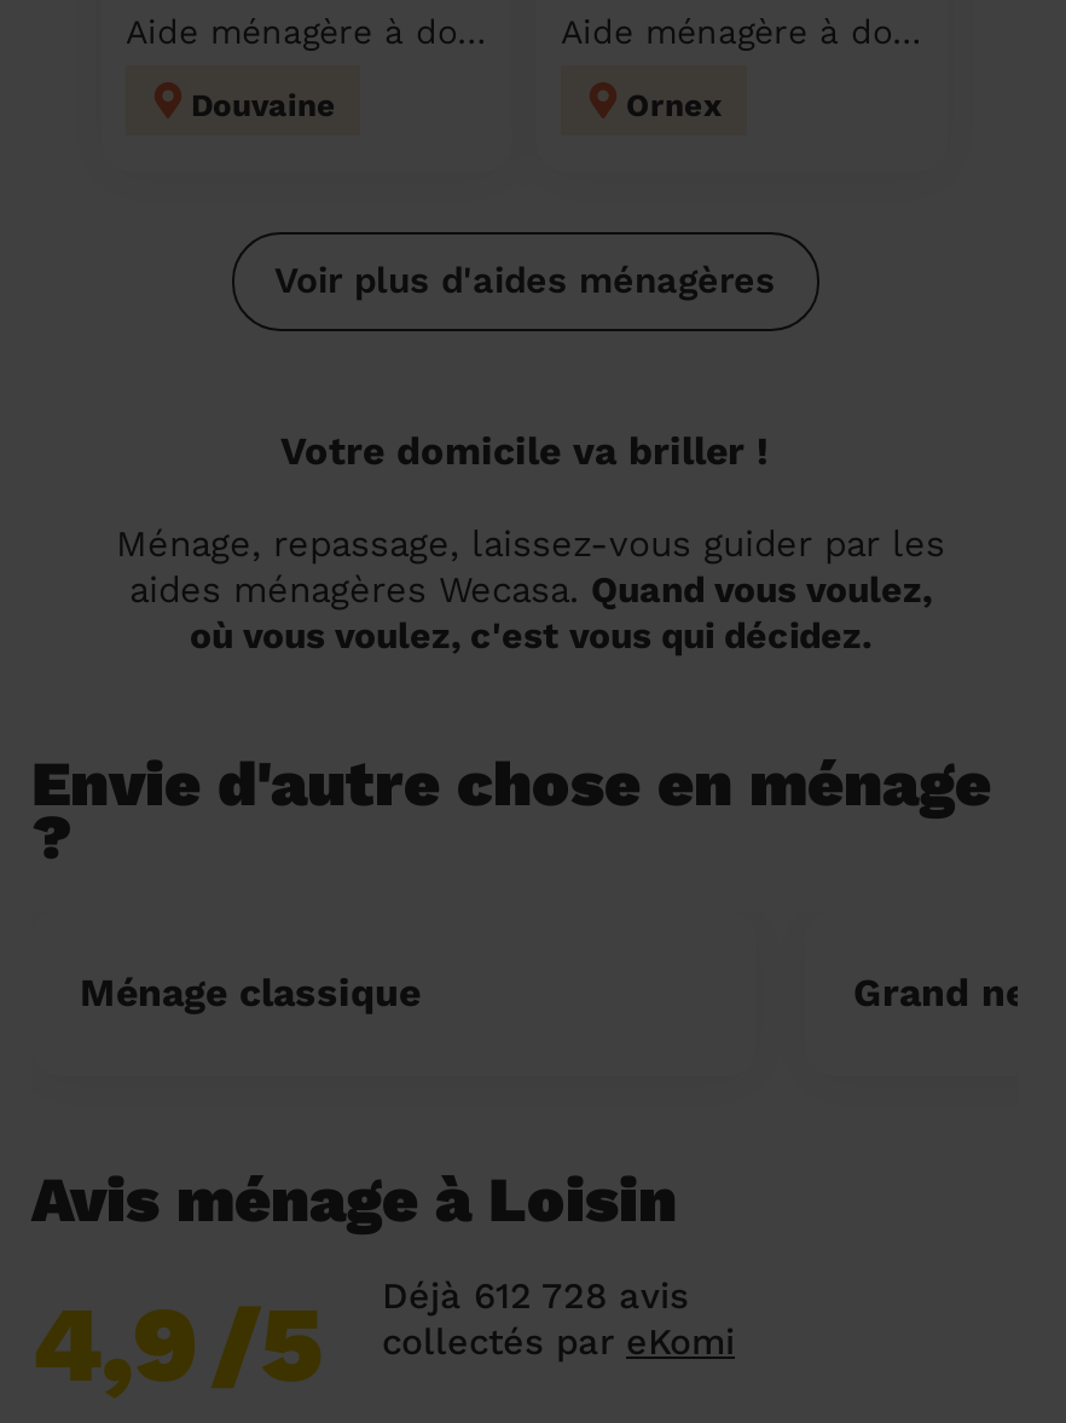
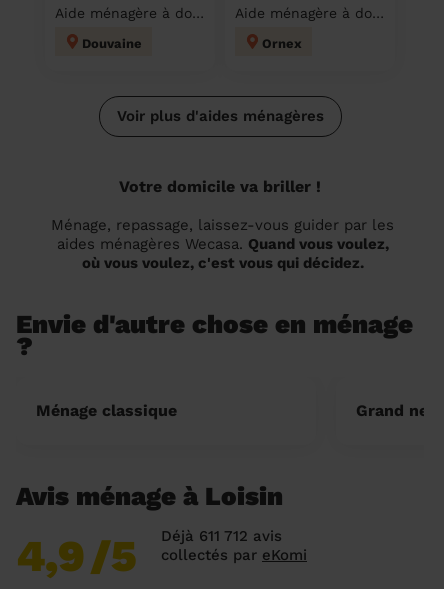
- Déjà 612 728 avis
+ Déjà 611 712 avis
